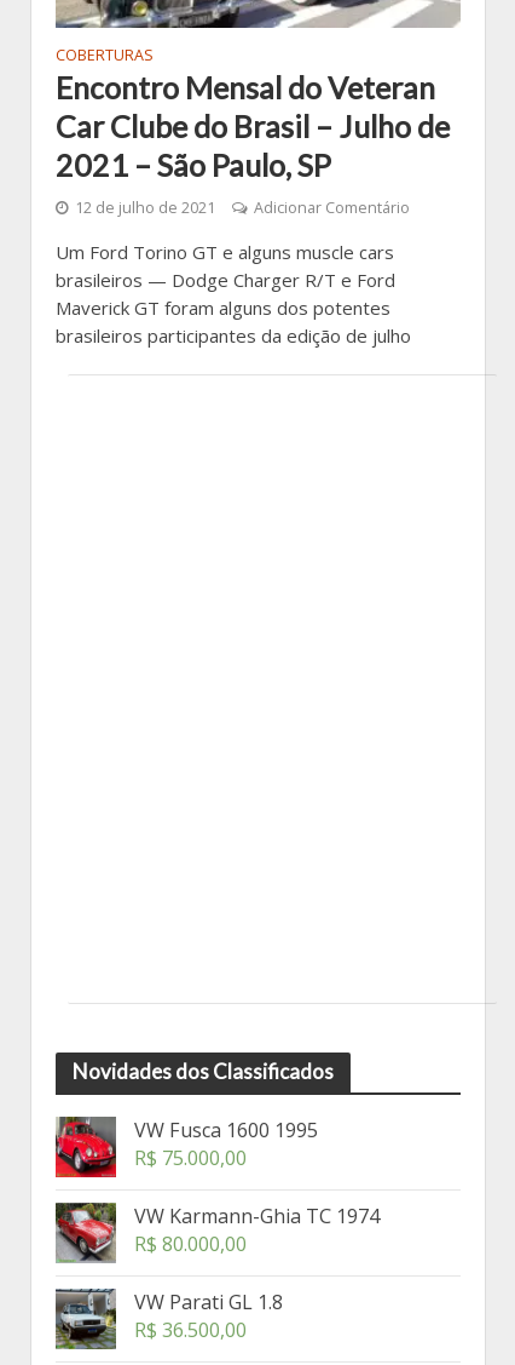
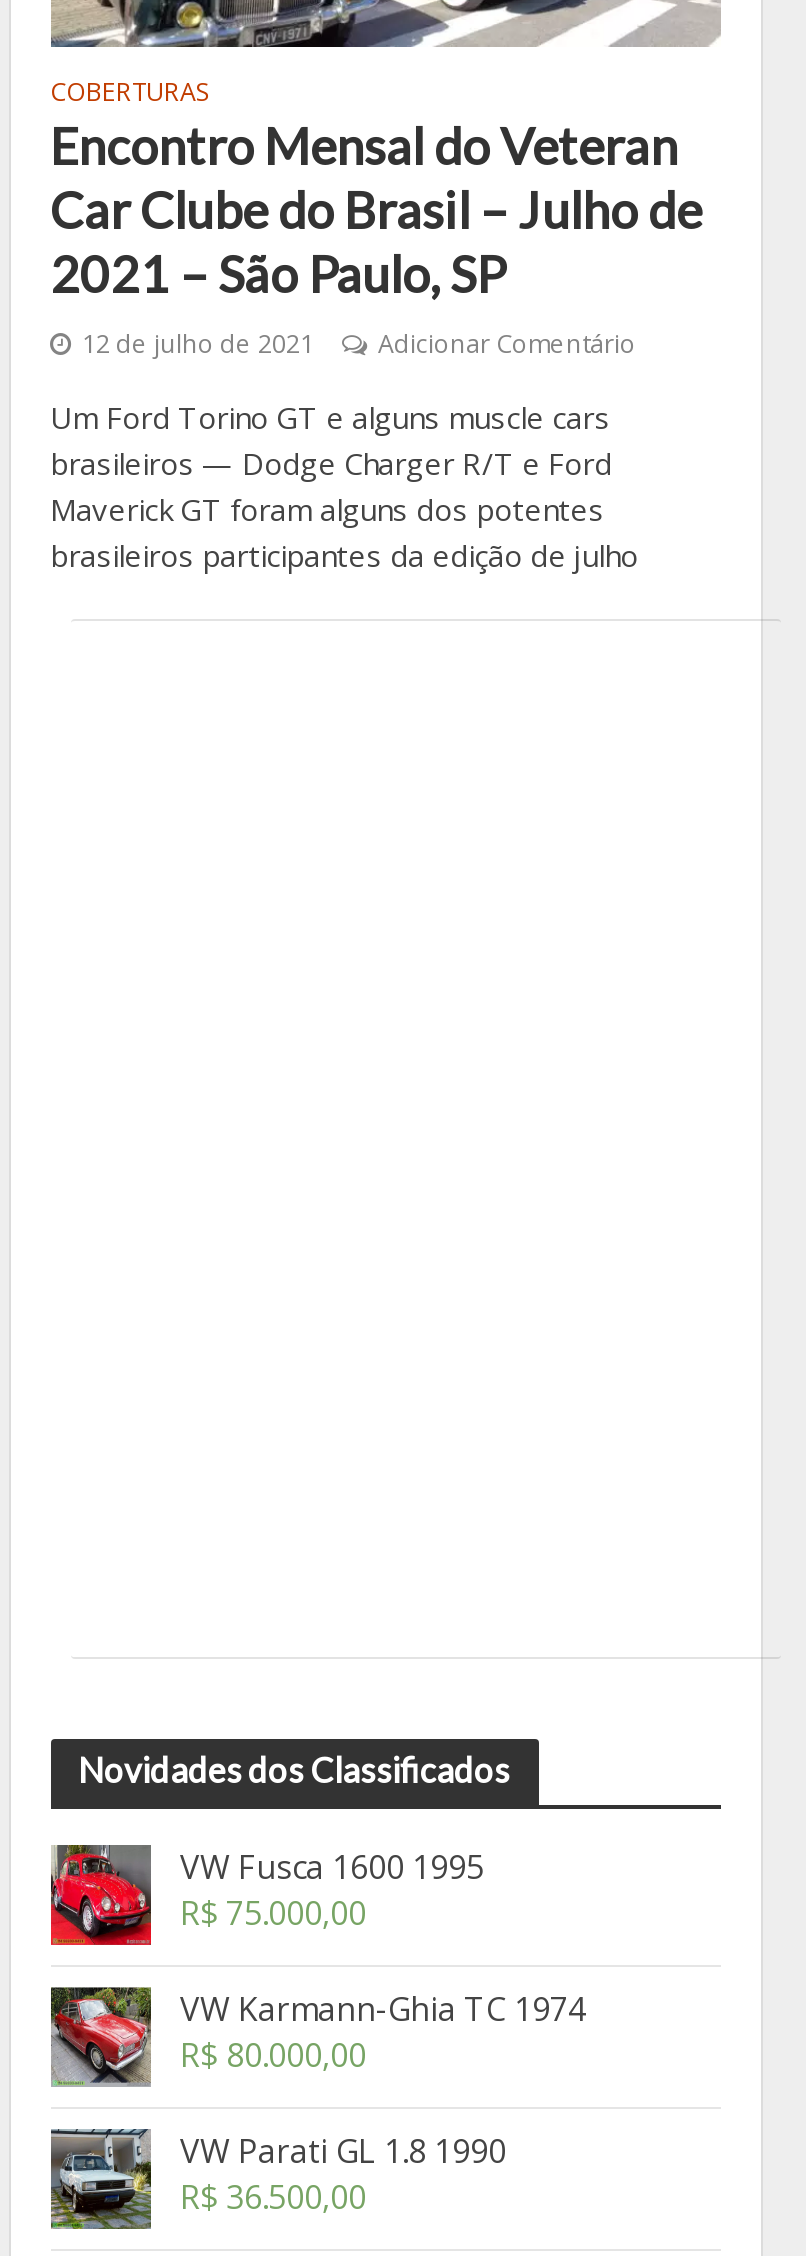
- VW Parati GL 1.8
+ VW Parati GL 1.8 1990
